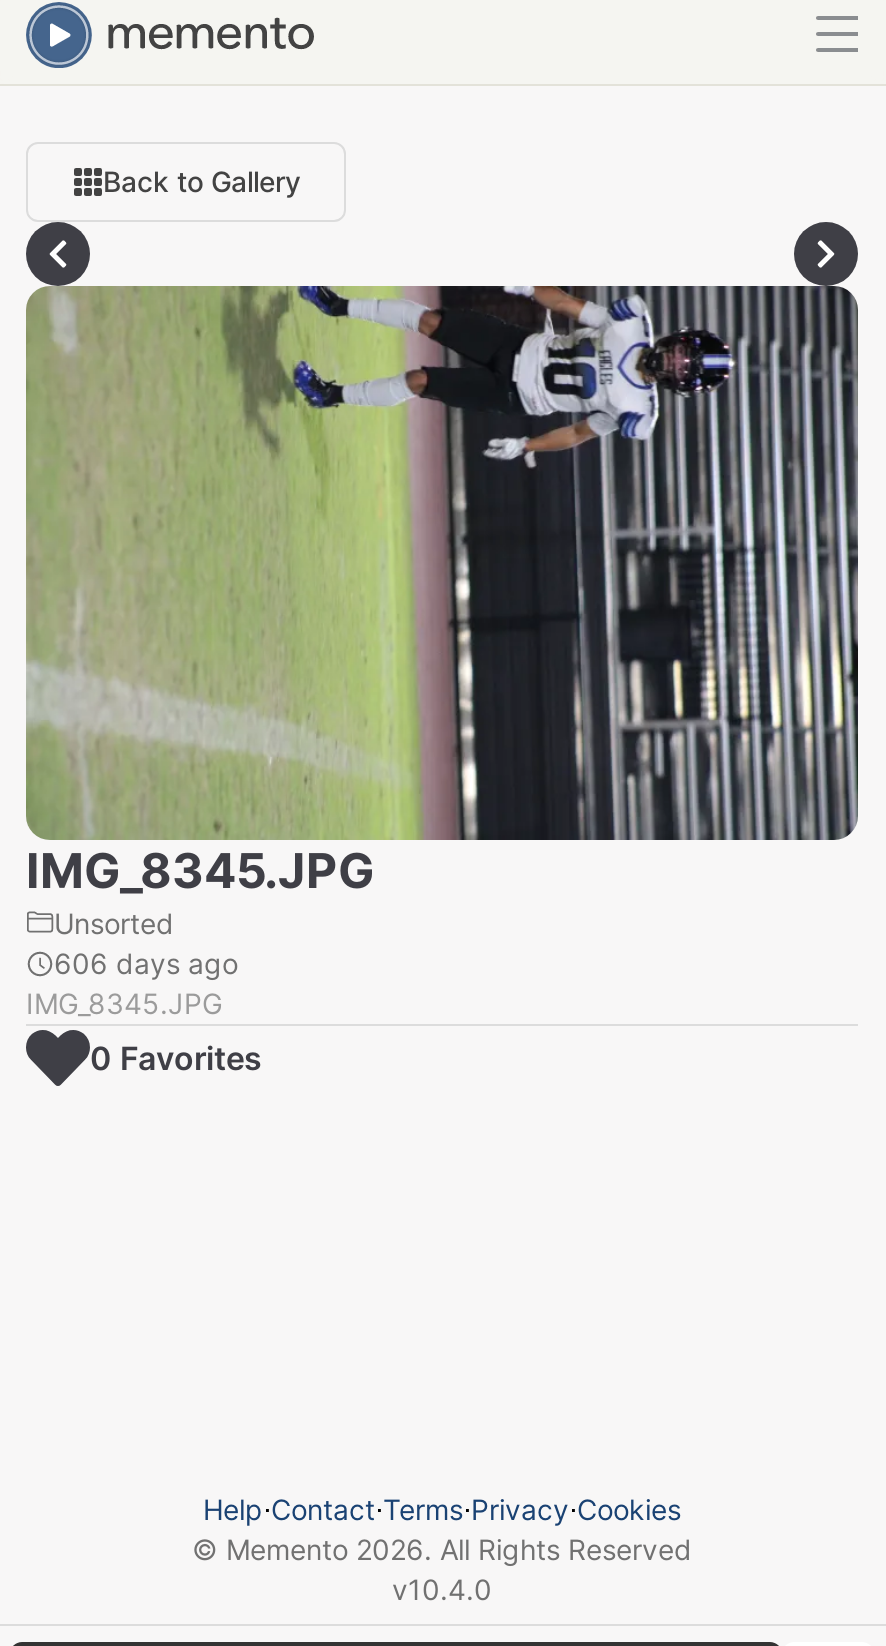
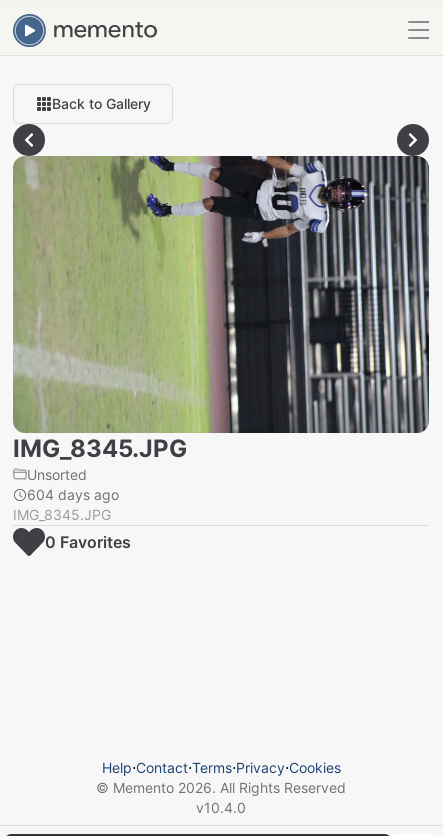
- 606 days ago
+ 604 days ago
